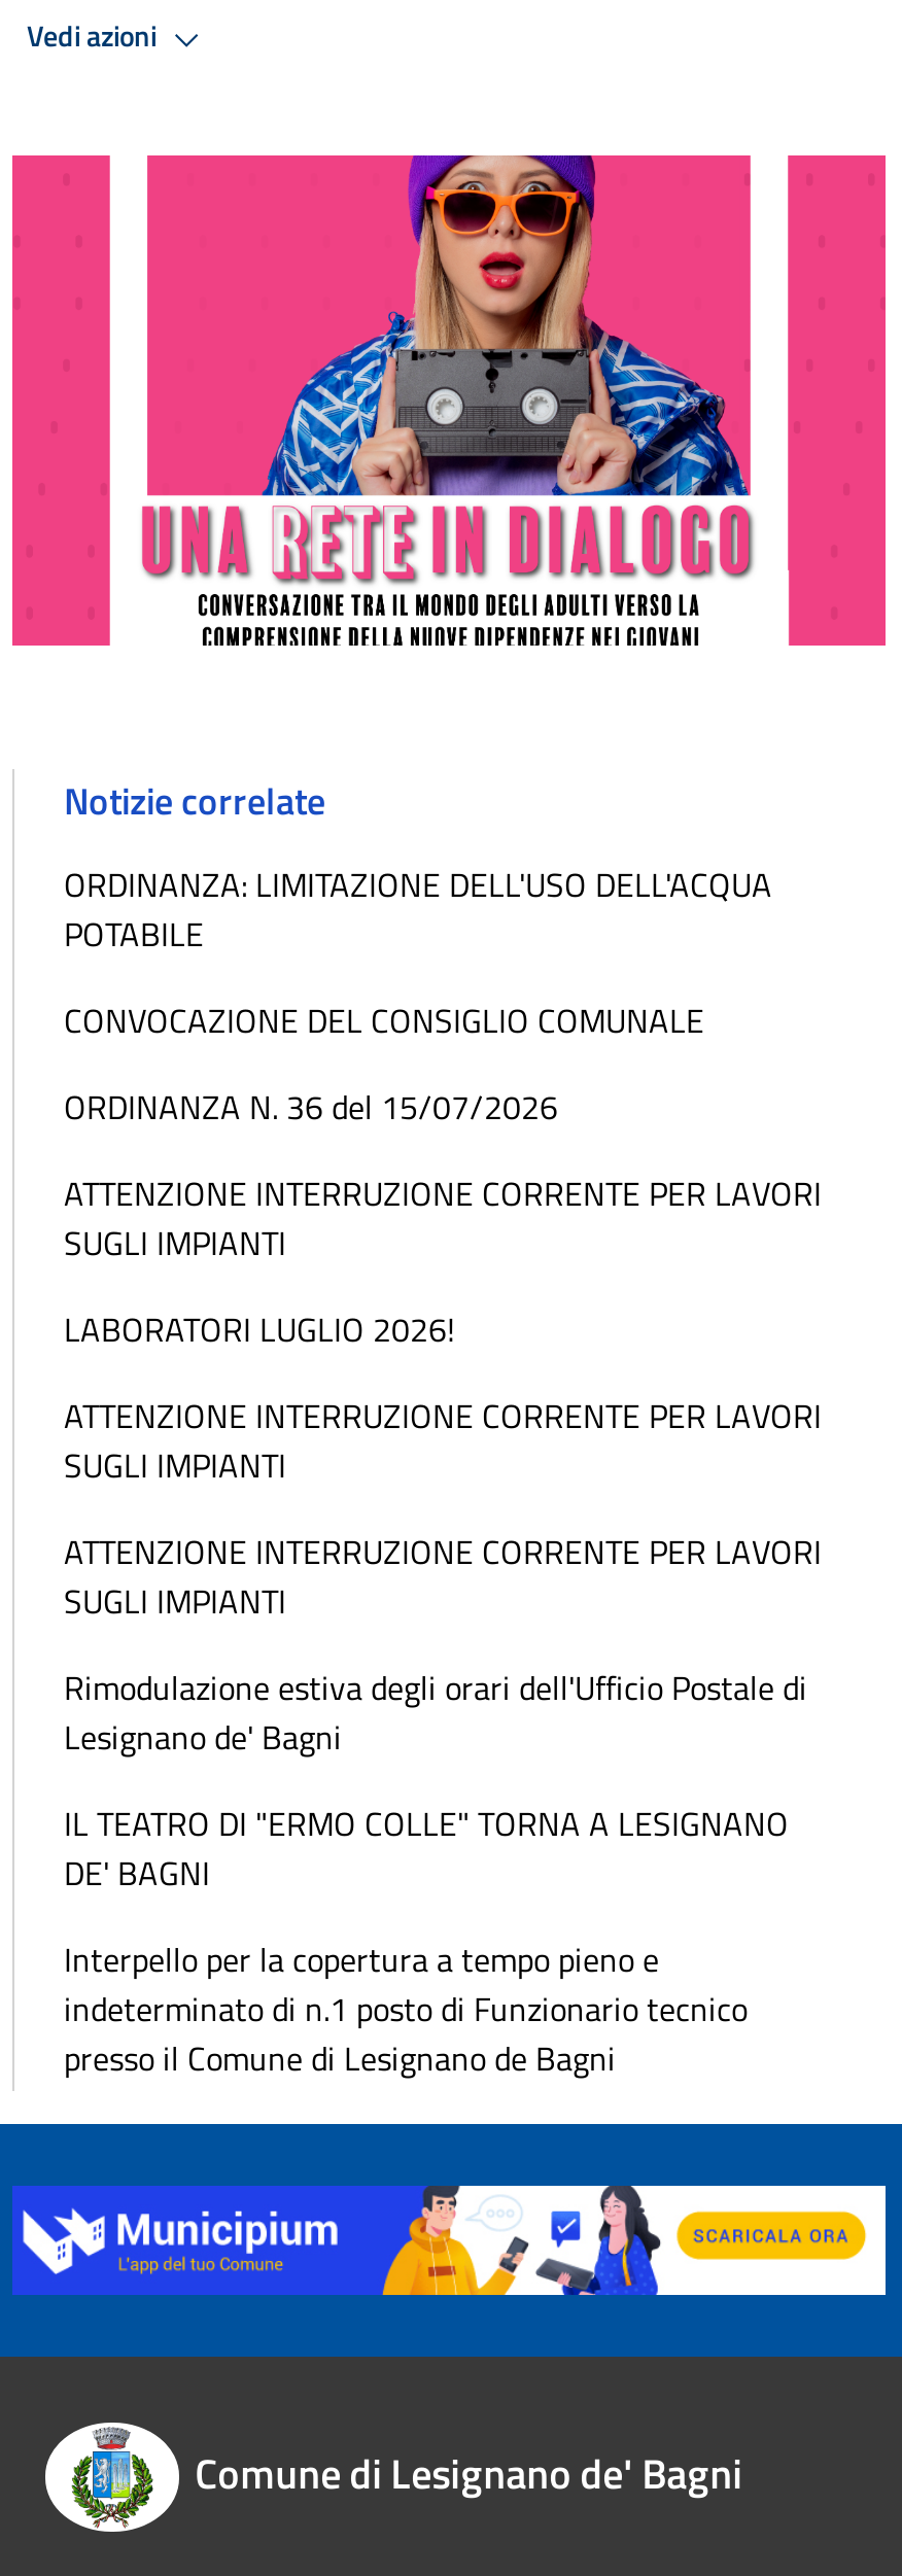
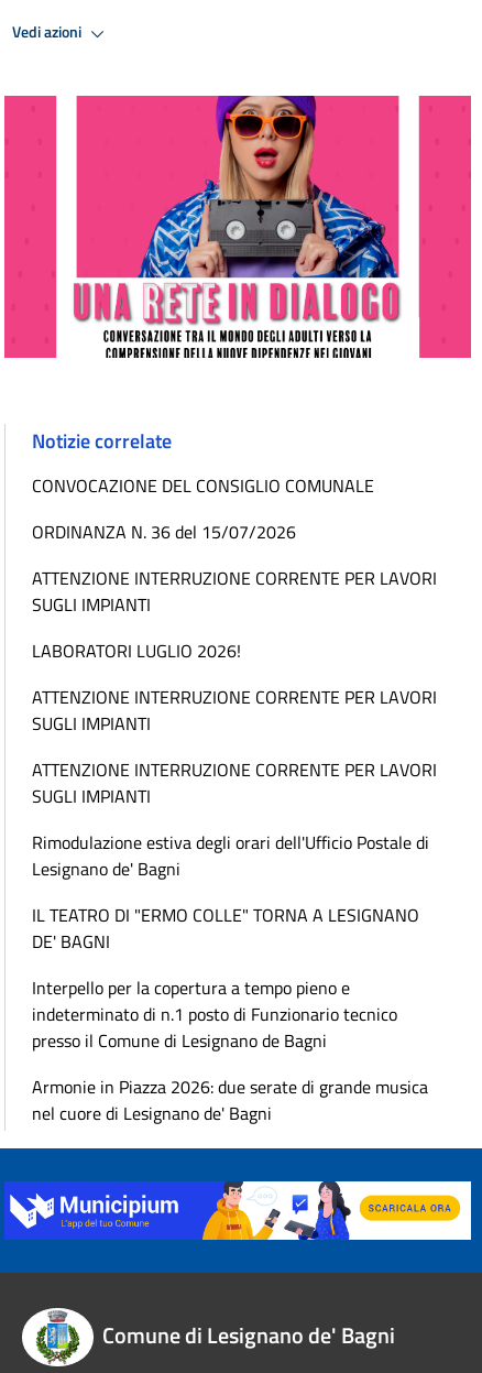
- ORDINANZA: LIMITAZIONE DELL'USO DELL'ACQUA
- POTABILE

moved up: CONVOCAZIONE DEL CONSIGLIO COMUNALE | ORDINANZA N. 36 del 15/07/2026 | ATTENZIONE INTERRUZIONE CORRENTE PER LAVORI | ... | indeterminato di n.1 posto di Funzionario tecnico | presso il Comune di Lesignano de Bagni

+ Armonie in Piazza 2026: due serate di grande musica
+ nel cuore di Lesignano de' Bagni
